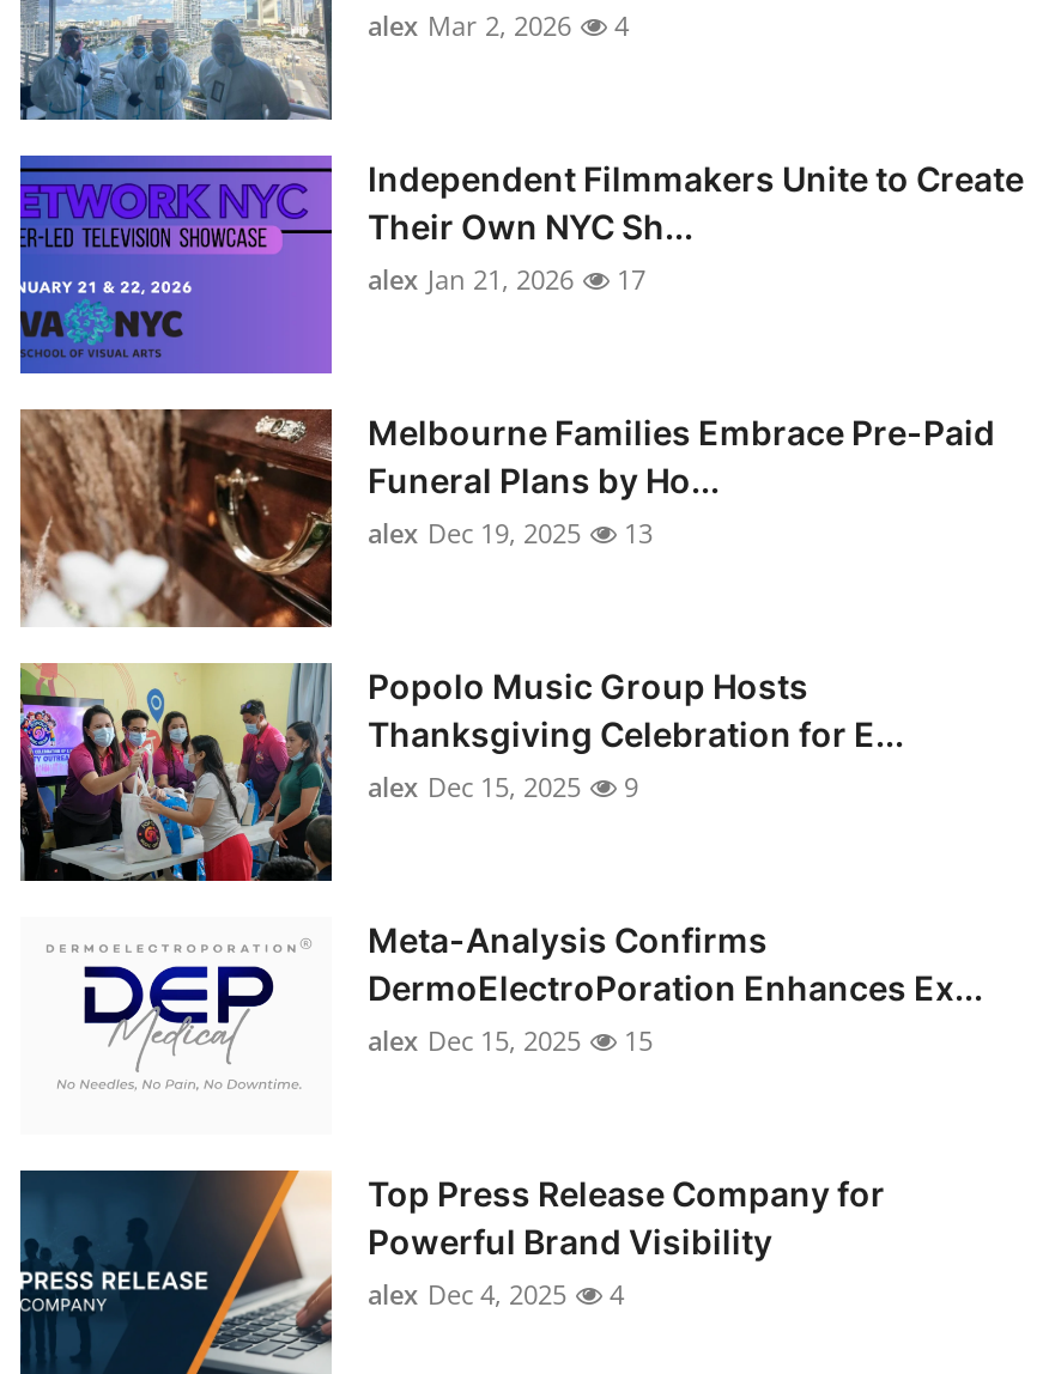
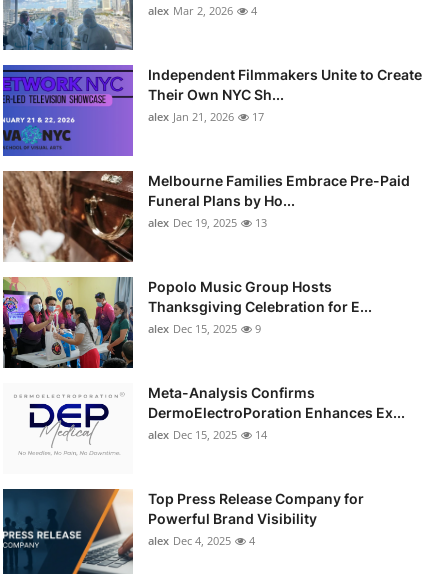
- alex Dec 15, 2025 15
+ alex Dec 15, 2025 14
